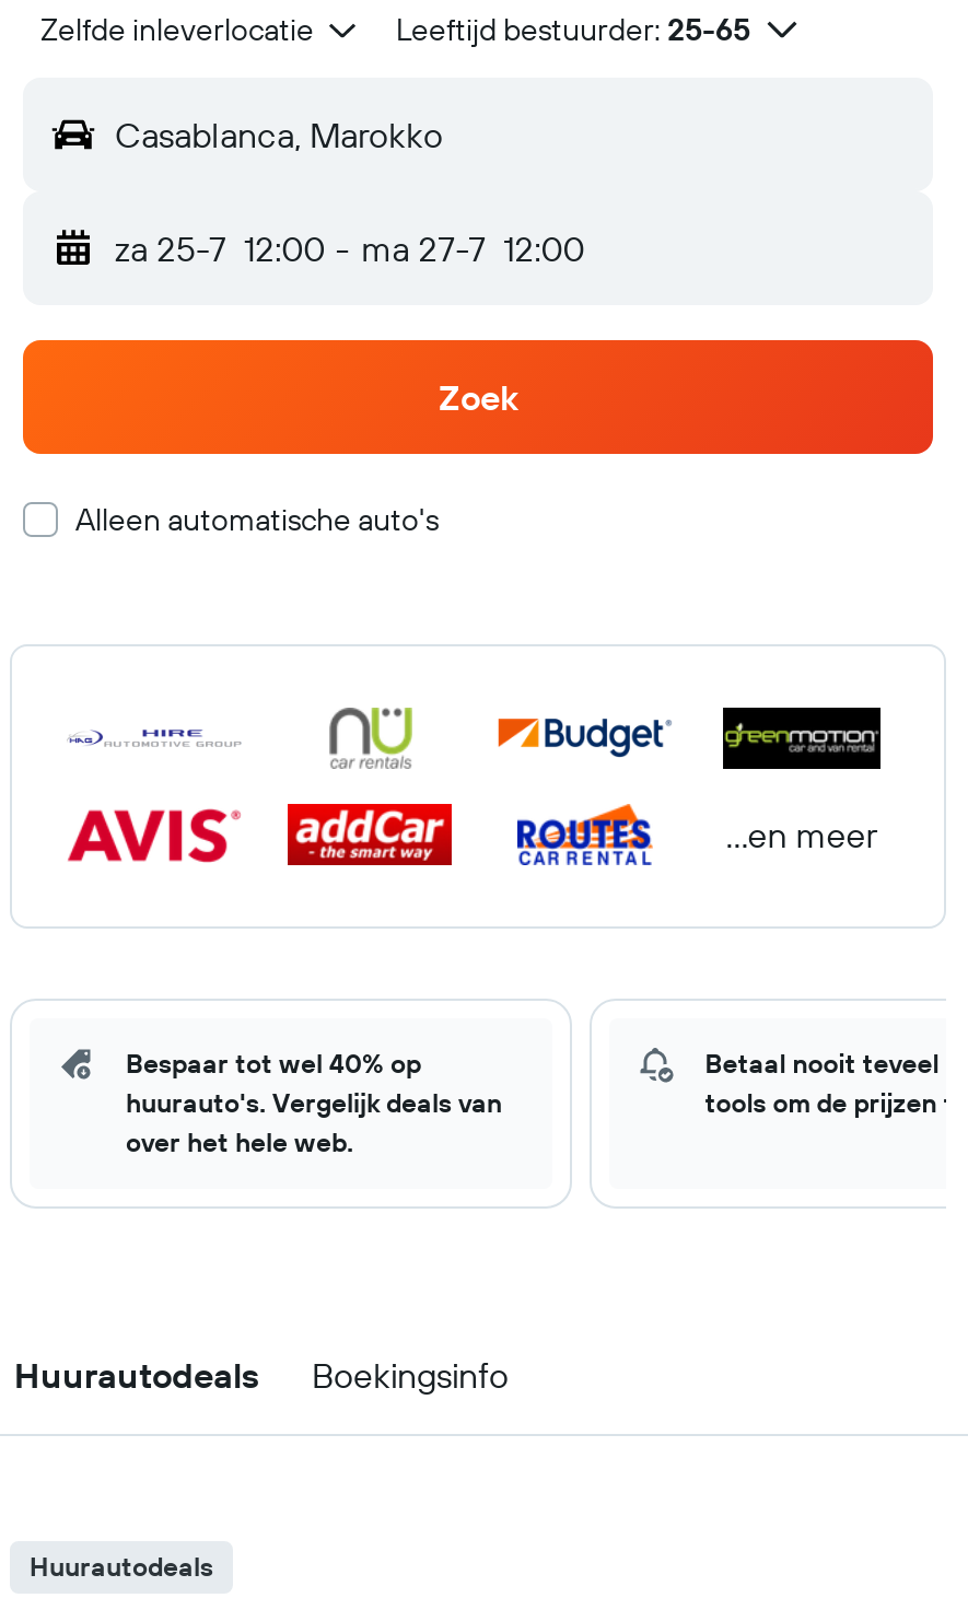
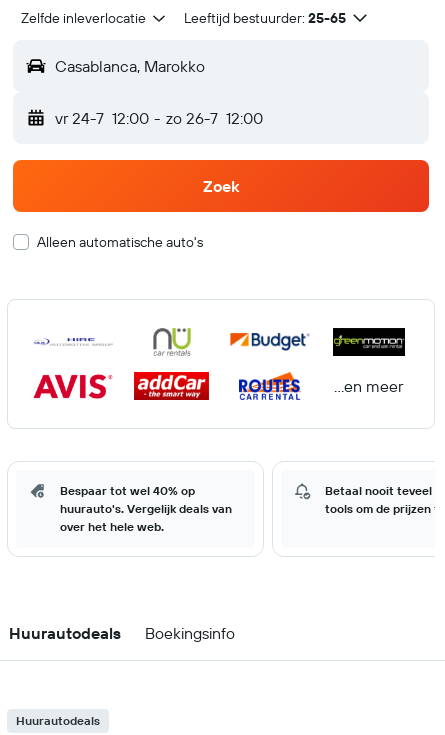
- za 25-7 12:00 - ma 27-7 12:00
+ vr 24-7 12:00 - zo 26-7 12:00
